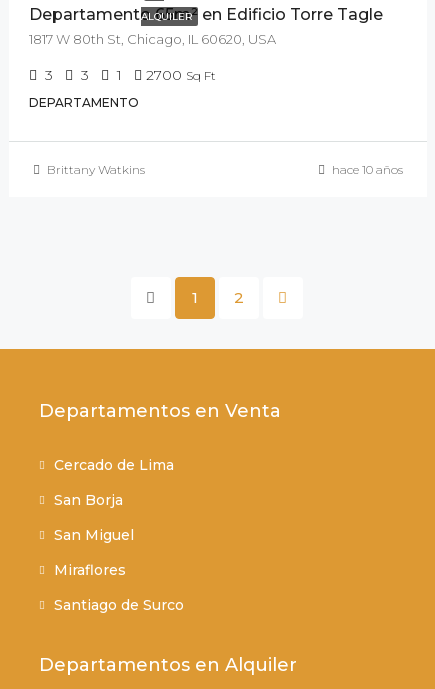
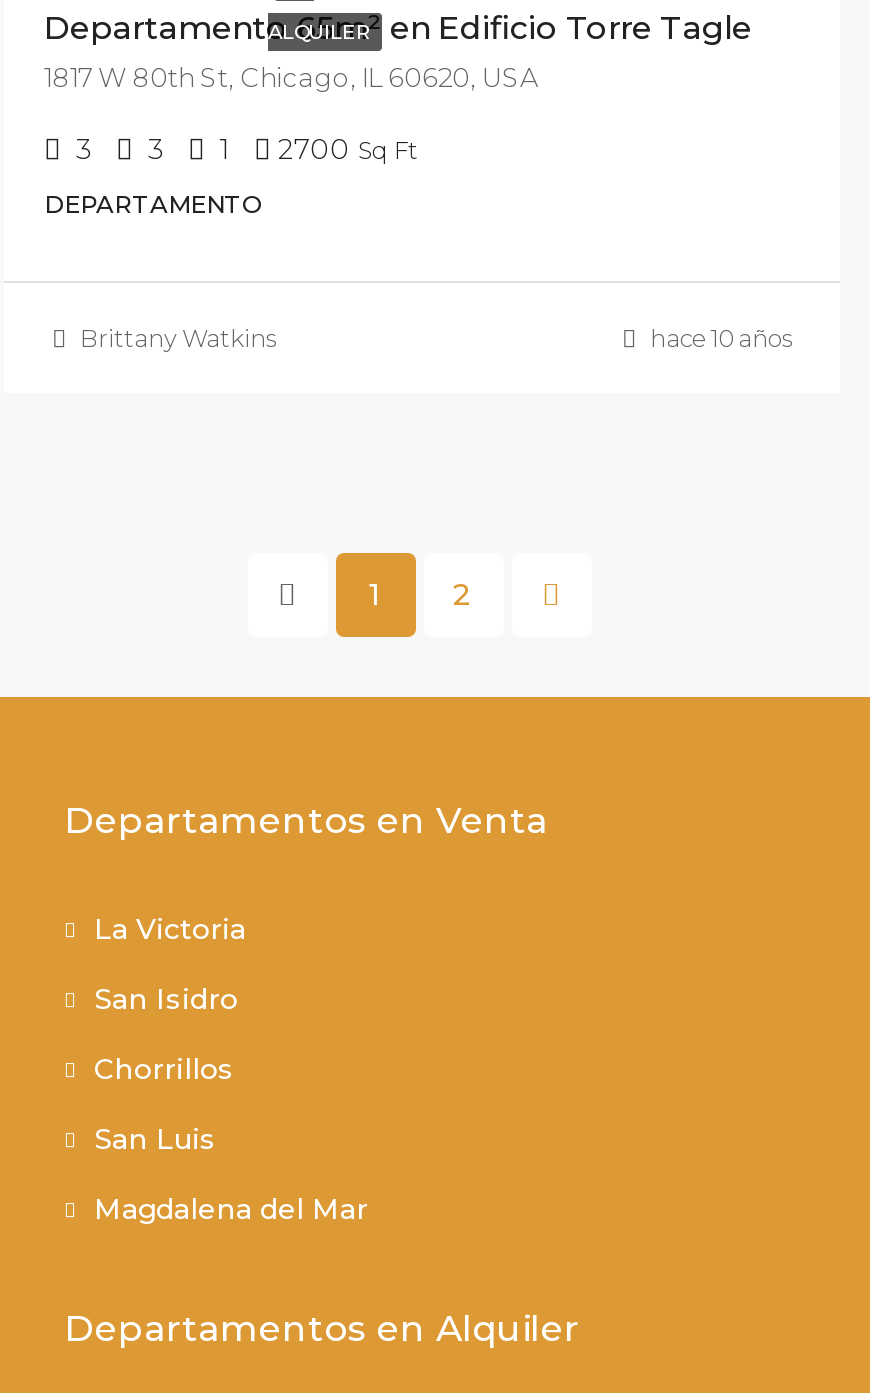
- Cercado de Lima
+ La Victoria

- San Borja
+ San Isidro

- San Miguel
+ Chorrillos

- Miraflores
+ San Luis

- Santiago de Surco
+ Magdalena del Mar
